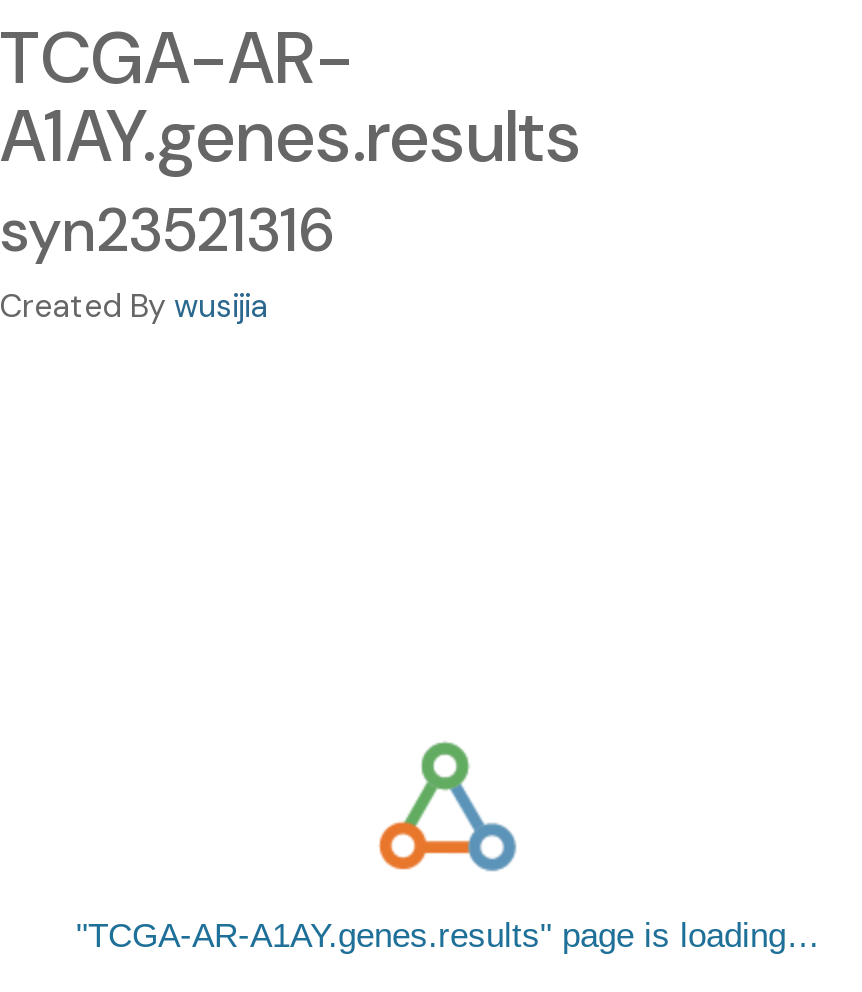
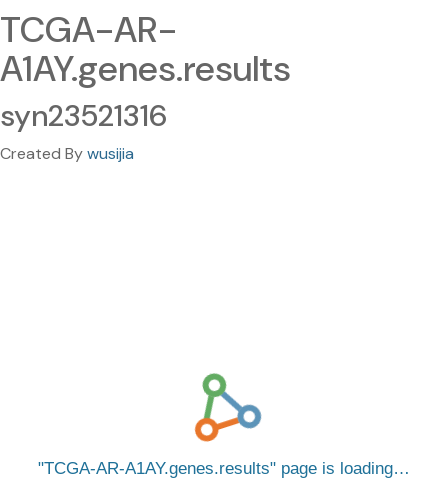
- [image]
+ [image]
